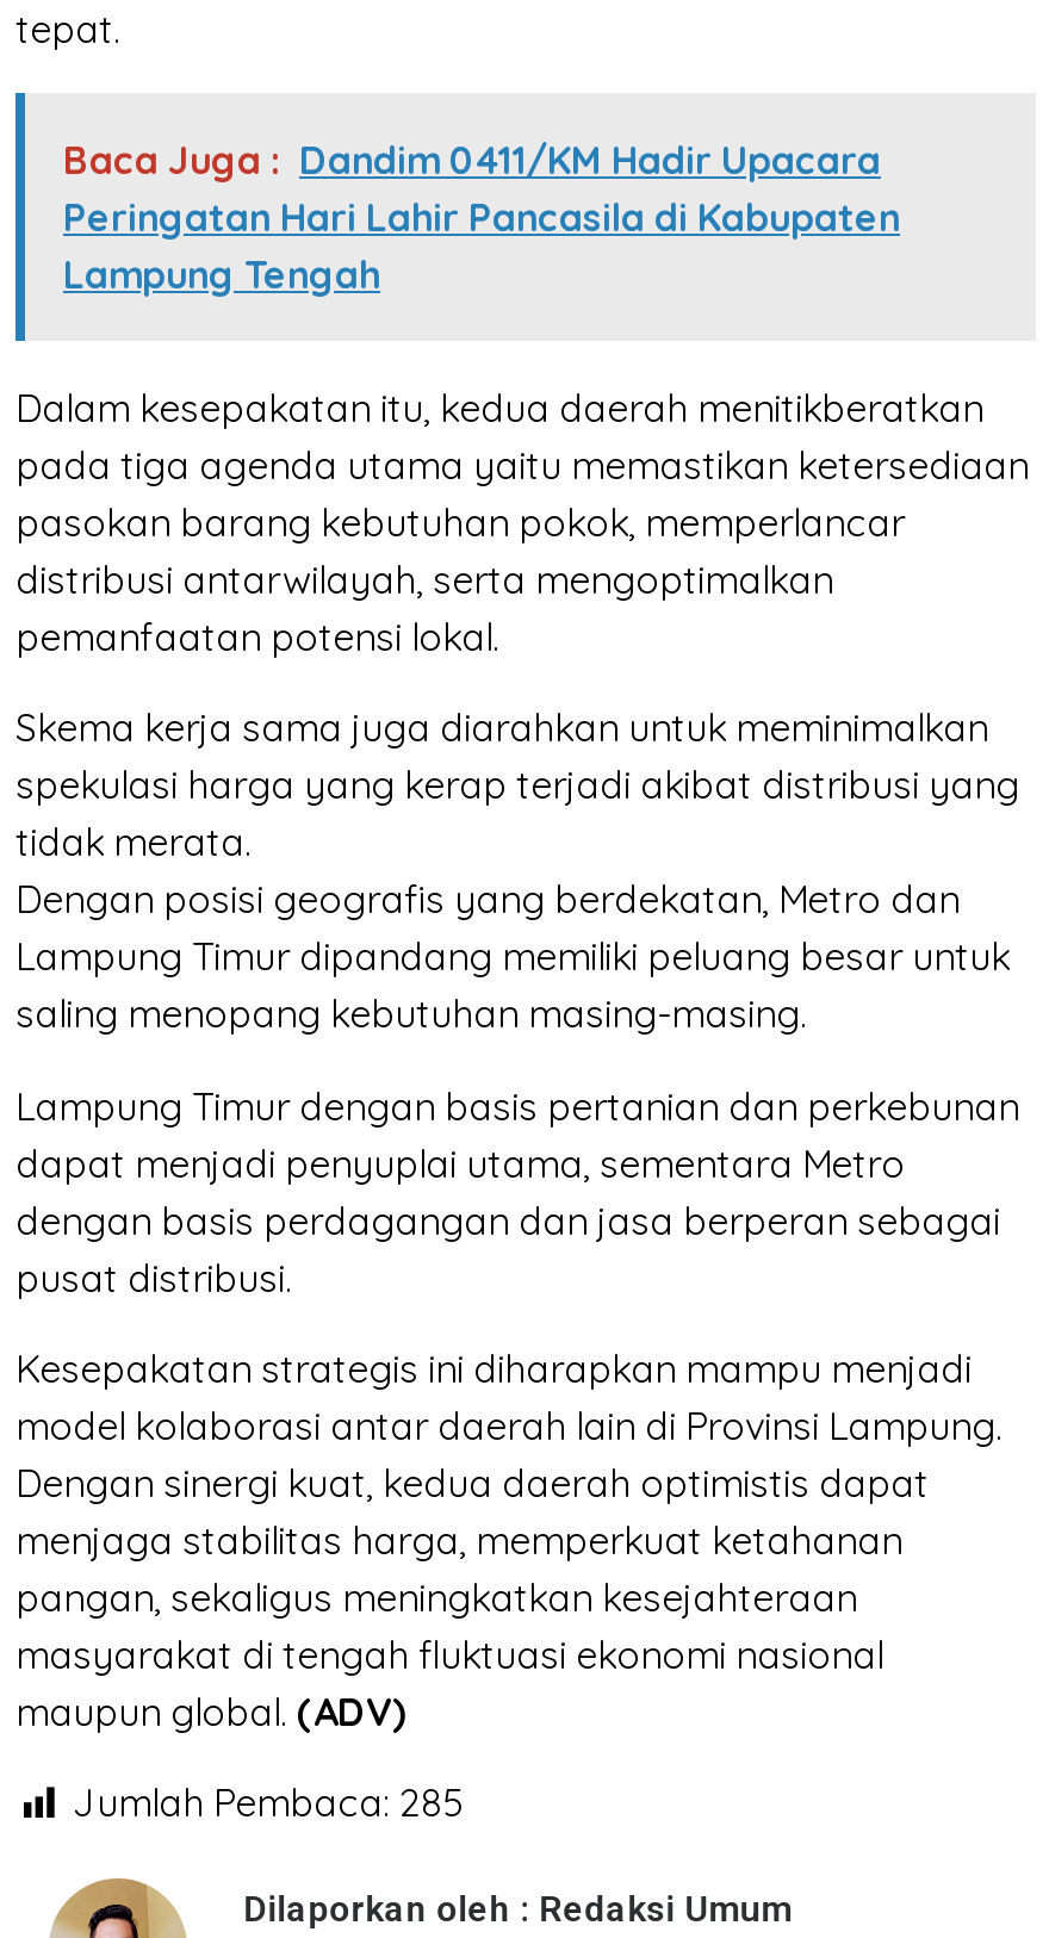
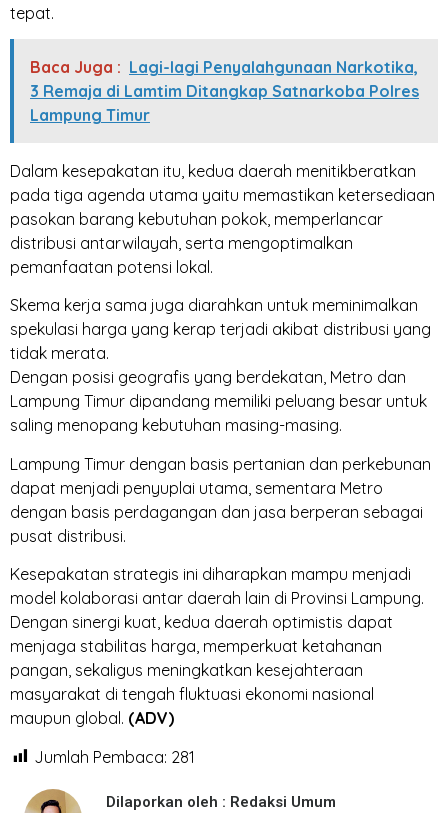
- Baca Juga : Dandim 0411/KM Hadir Upacara
- Peringatan Hari Lahir Pancasila di Kabupaten
- Lampung Tengah
+ Baca Juga : Lagi-lagi Penyalahgunaan Narkotika,
+ 3 Remaja di Lamtim Ditangkap Satnarkoba Polres
+ Lampung Timur

- Jumlah Pembaca: 285
+ Jumlah Pembaca: 281
